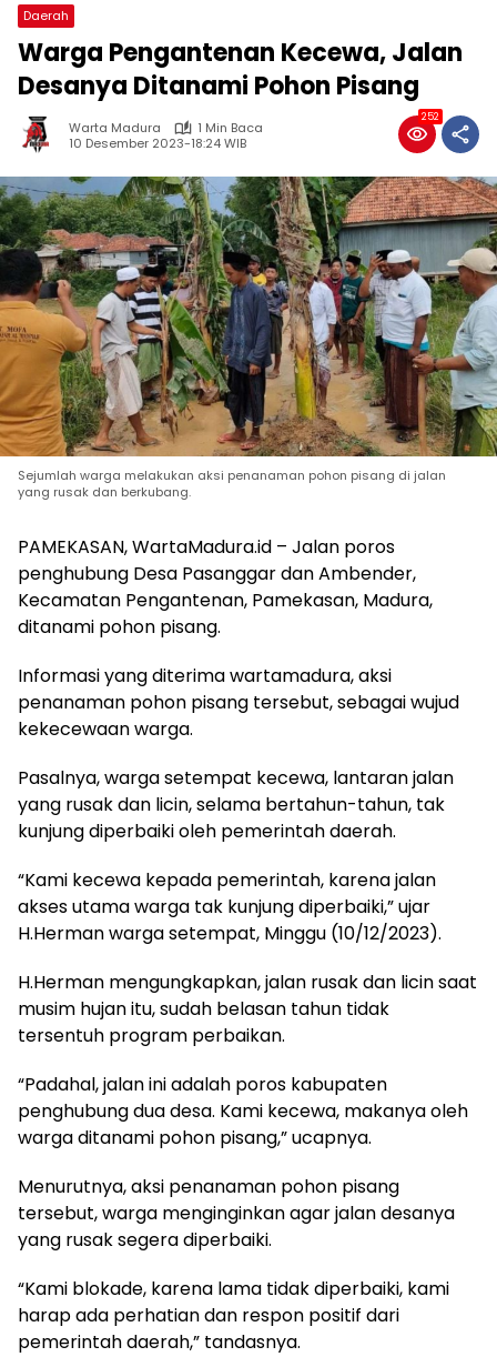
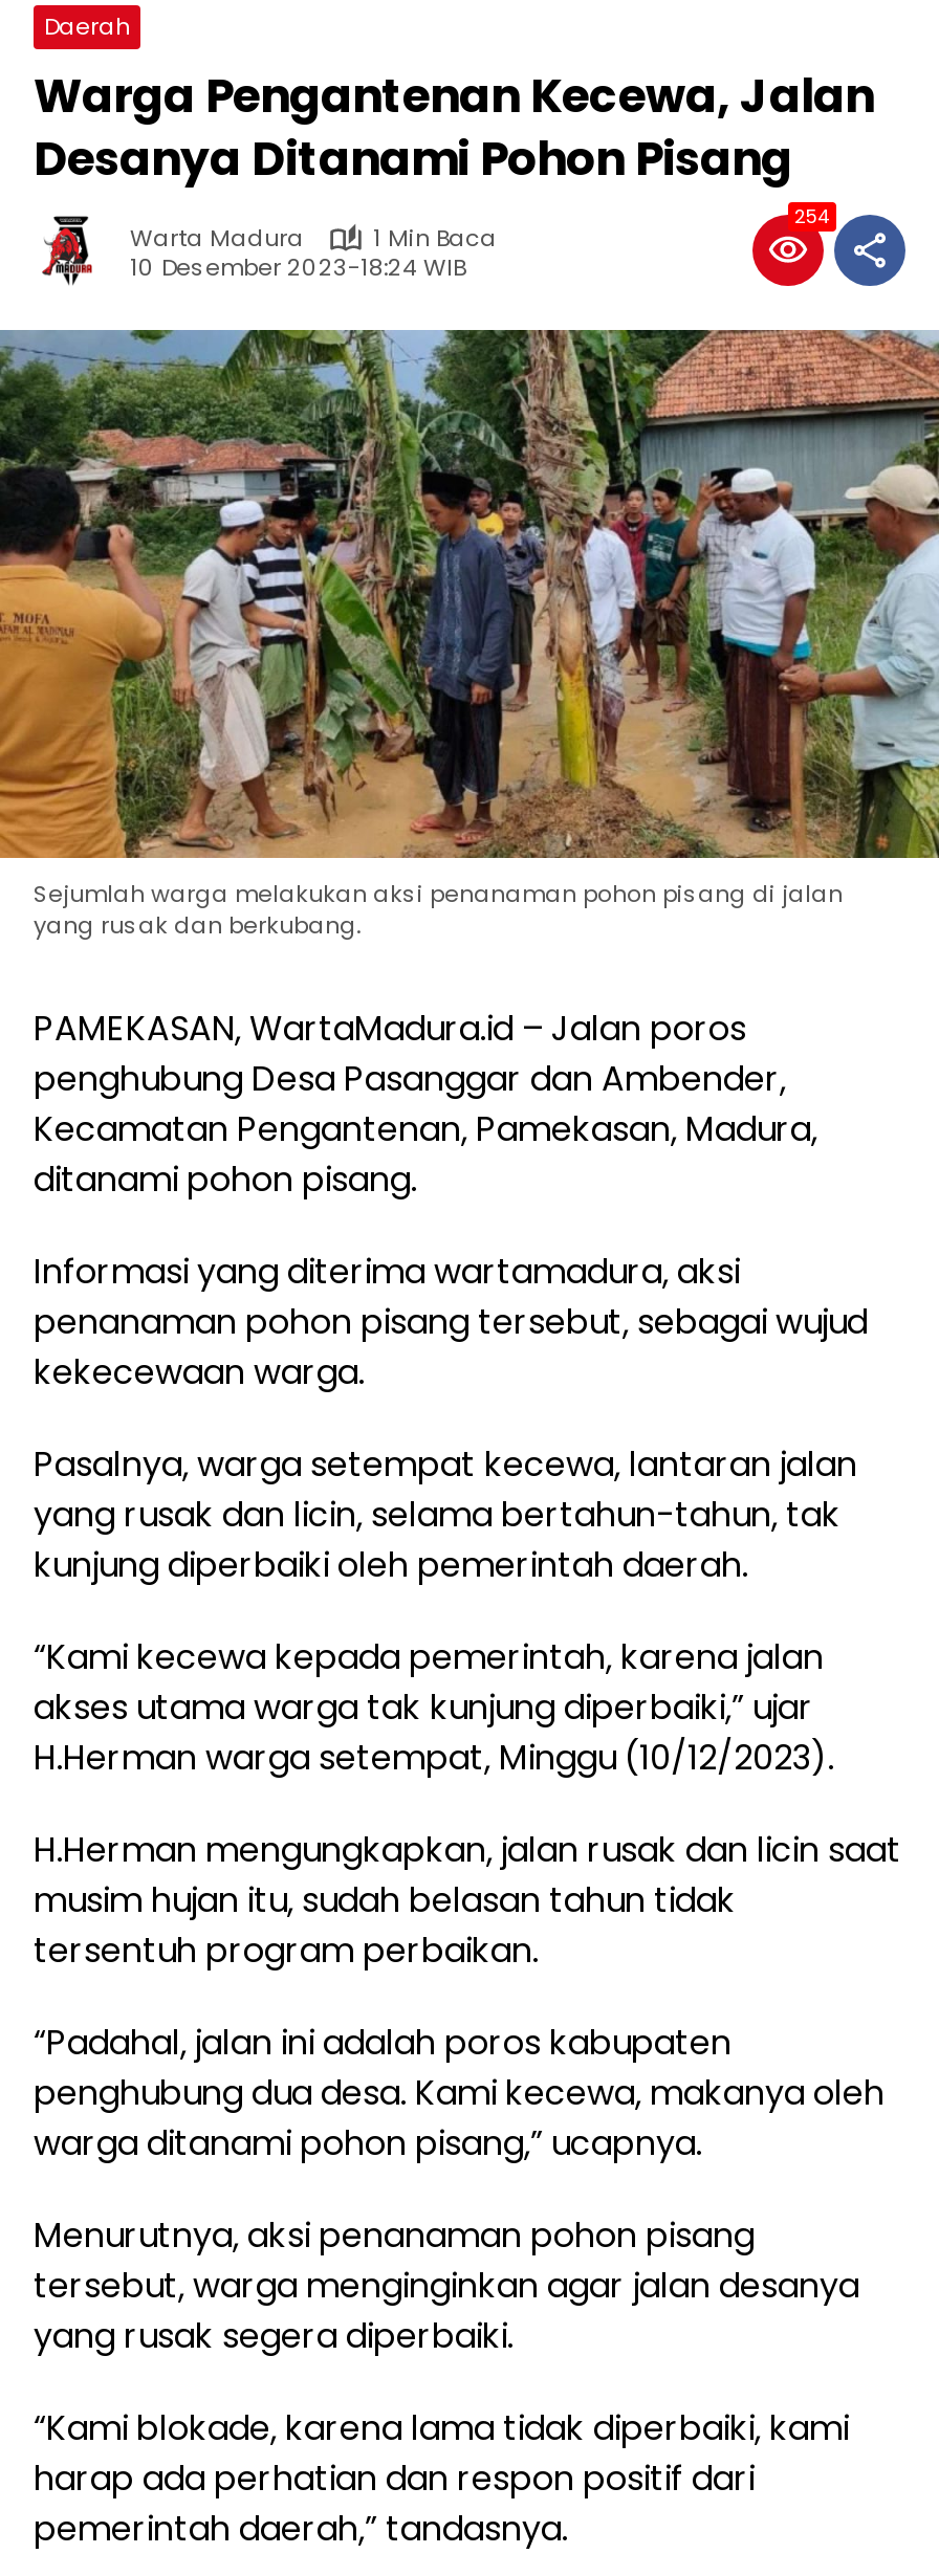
- 252
+ 254
